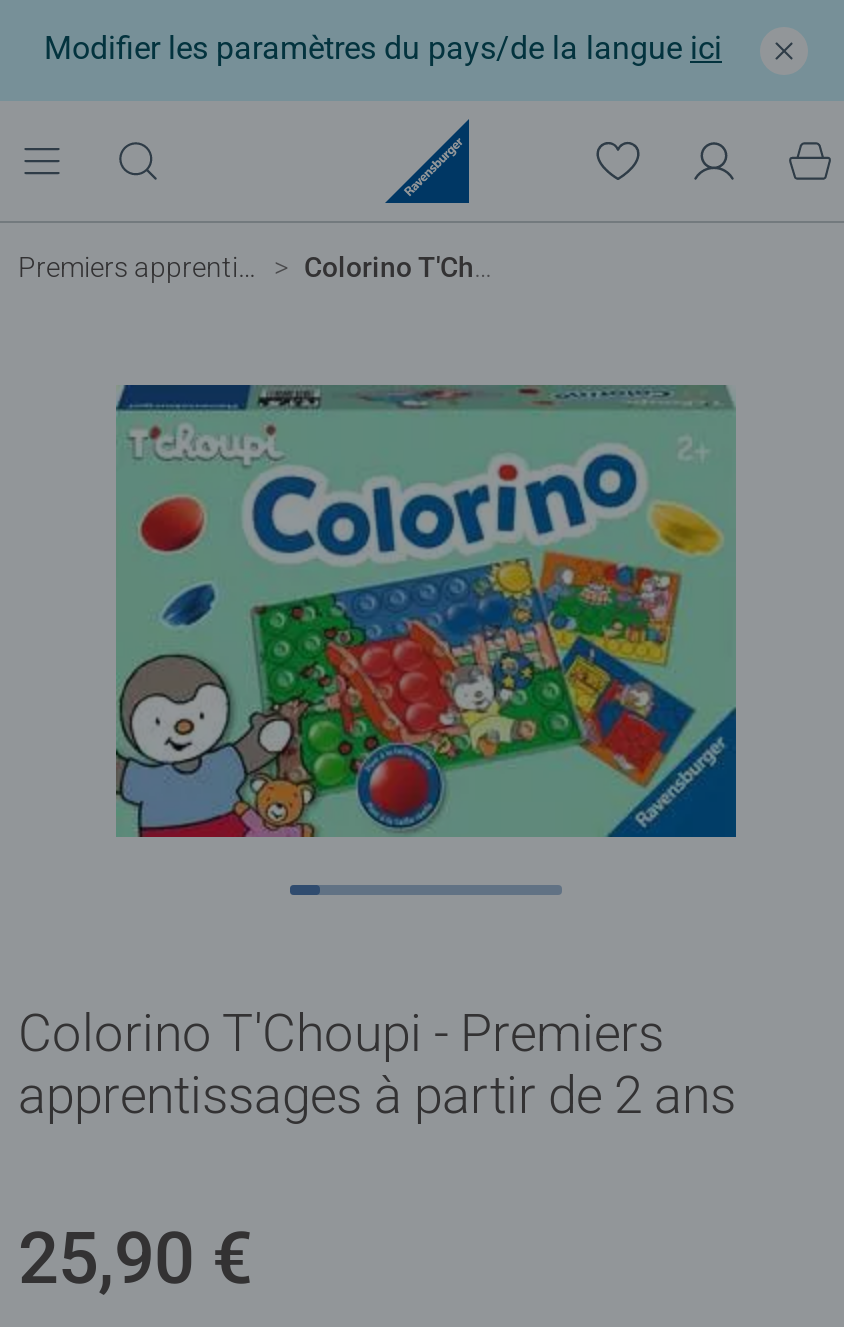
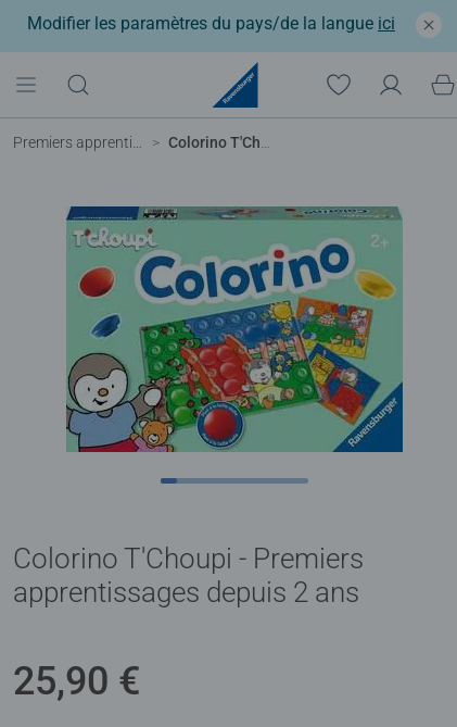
- apprentissages à partir de 2 ans
+ apprentissages depuis 2 ans
